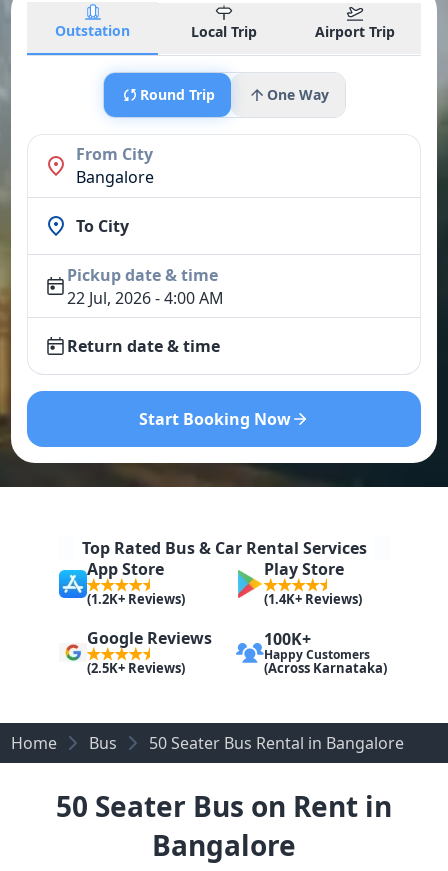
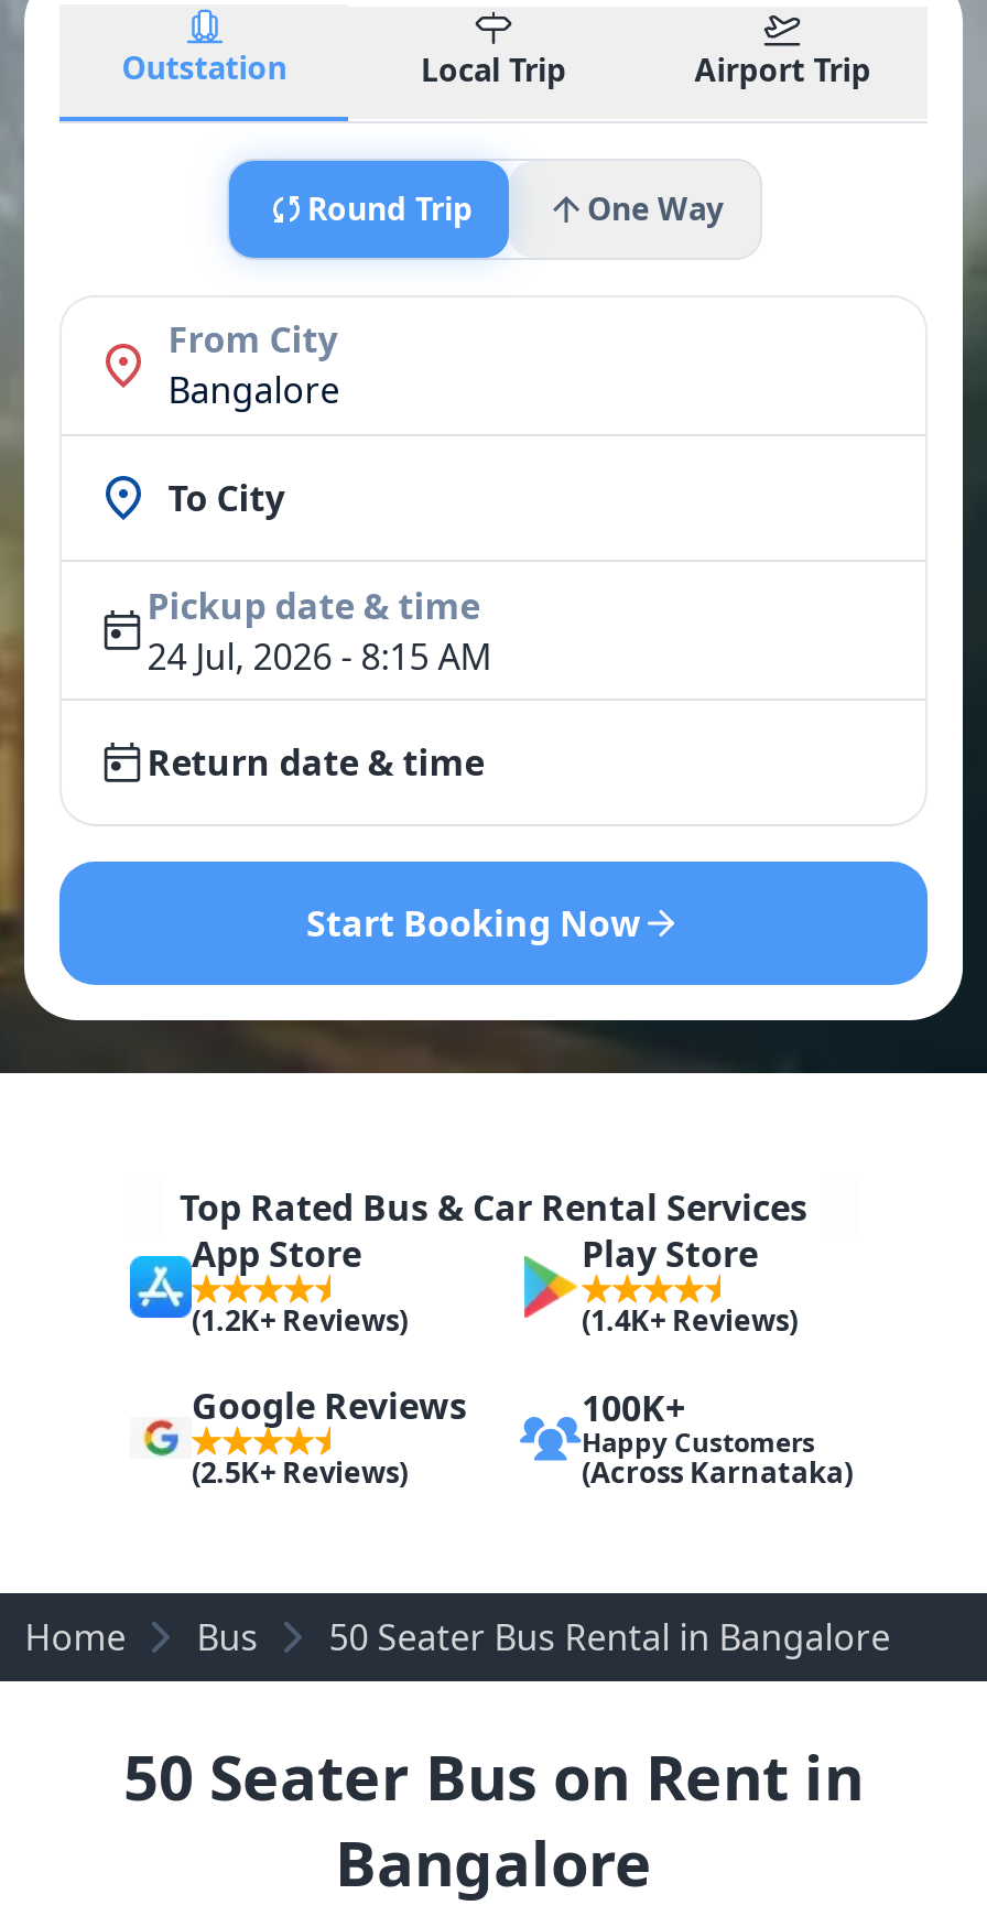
- 22 Jul, 2026 - 4:00 AM
+ 24 Jul, 2026 - 8:15 AM
